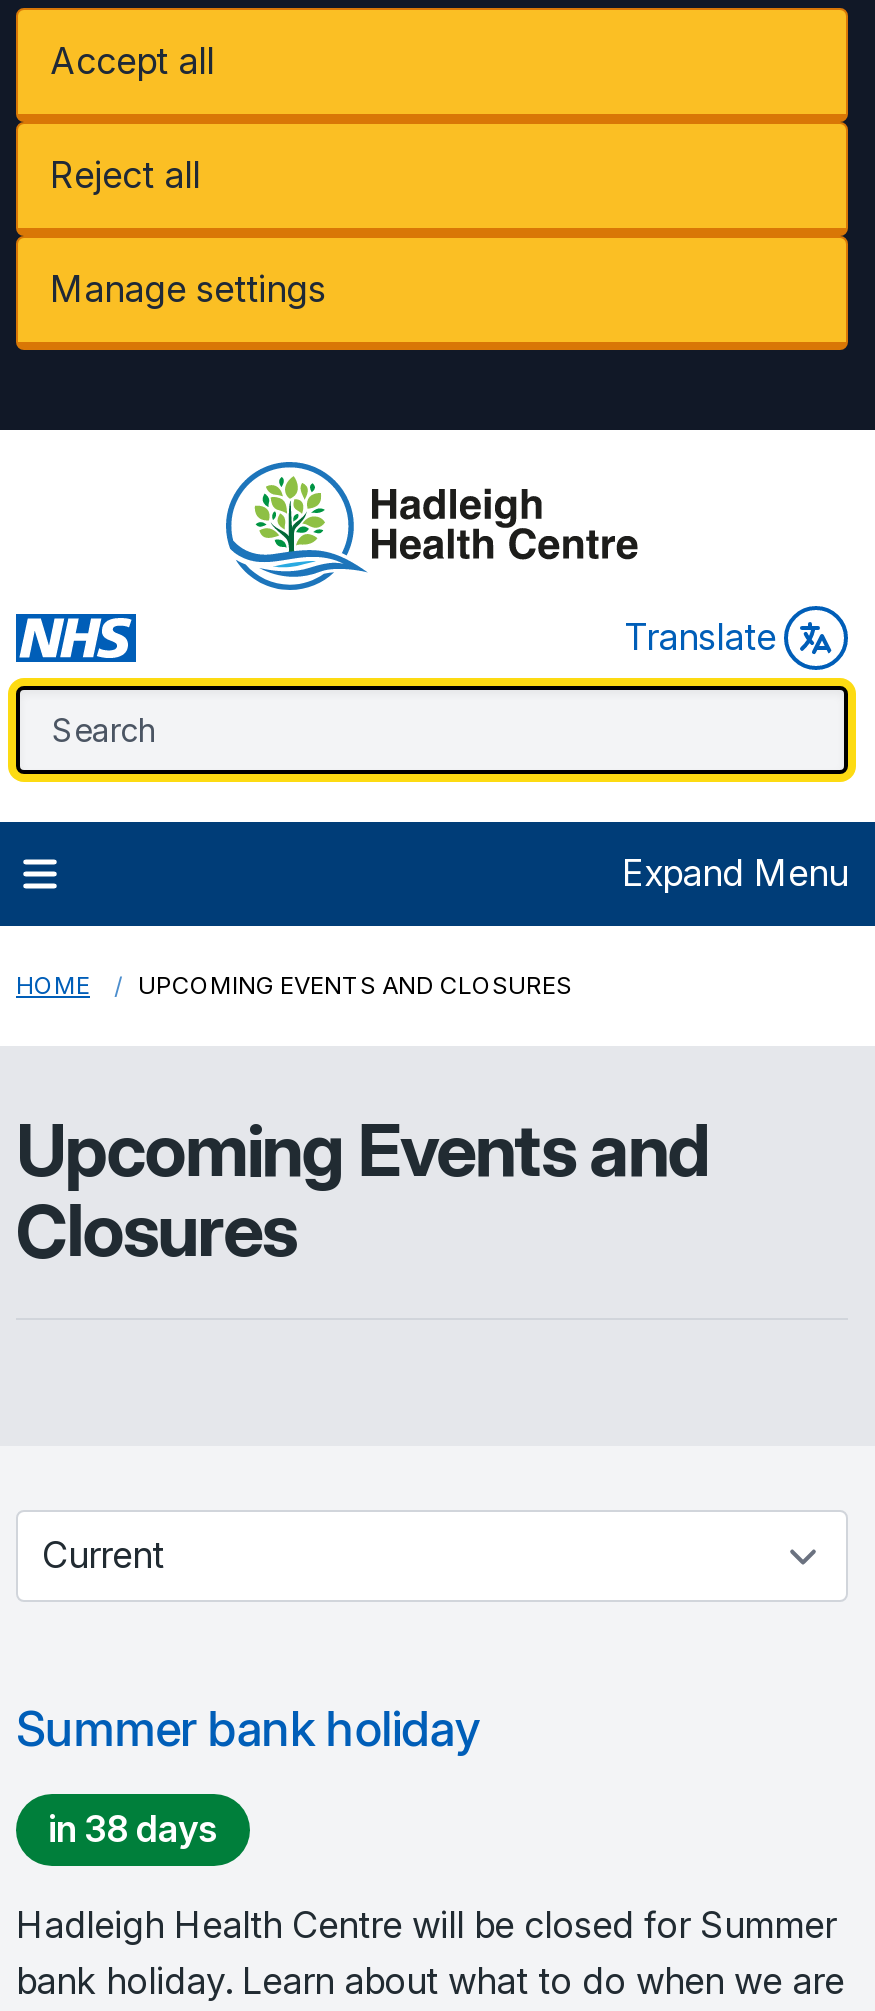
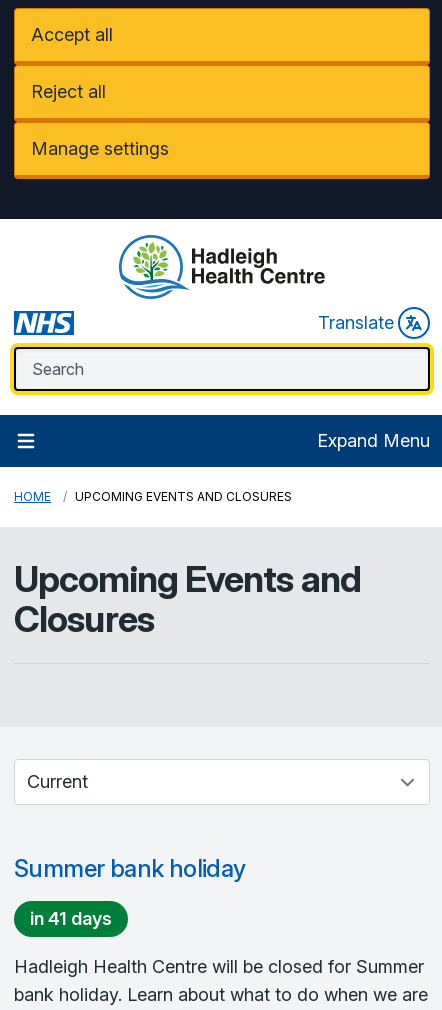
- in 38 days
+ in 41 days
